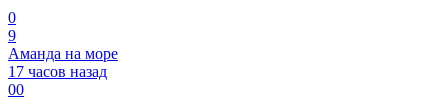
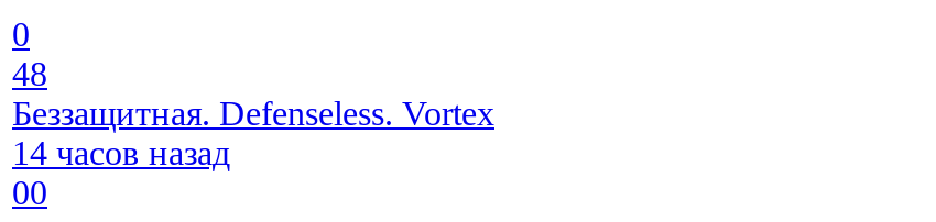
- 9
- Аманда на море
- 17 часов назад
+ 48
+ Беззащитная. Defenseless. Vortex
+ 14 часов назад
